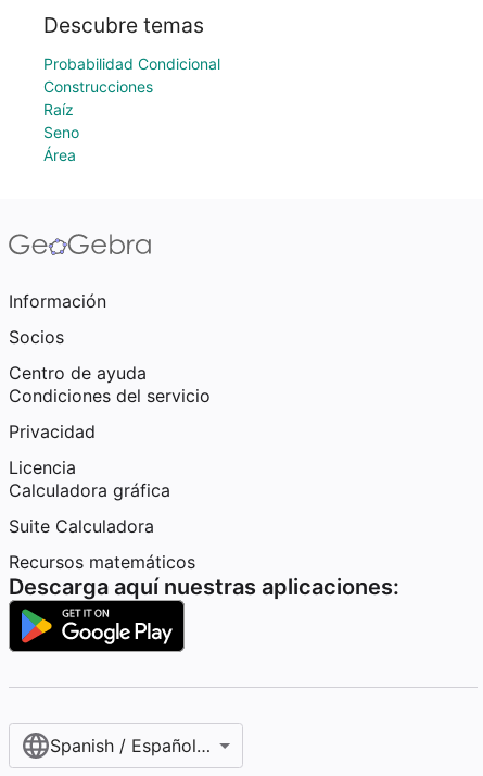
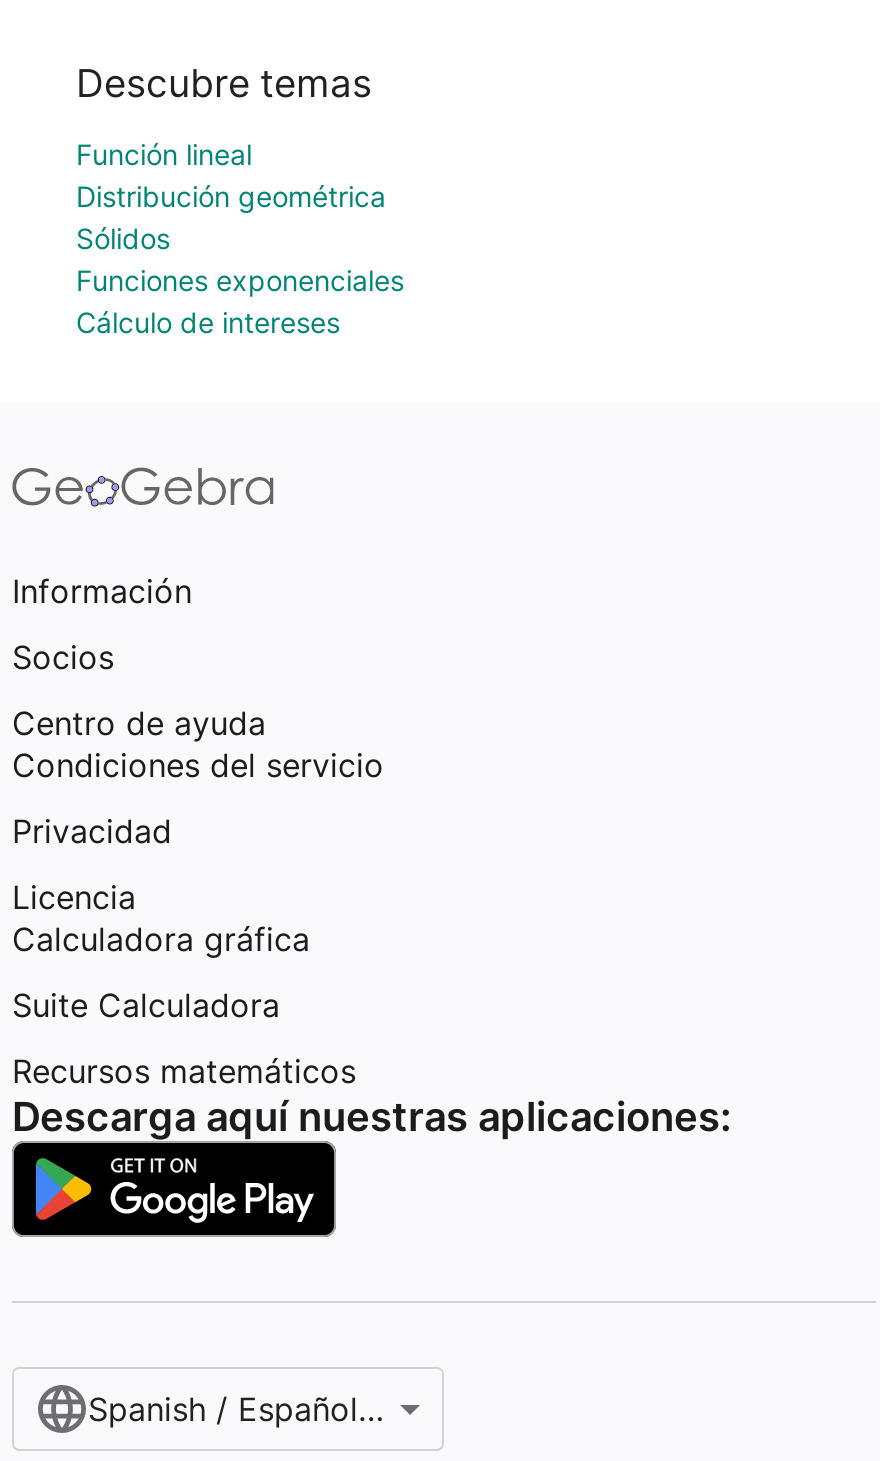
- Probabilidad Condicional
- Construcciones
- Raíz
- Seno
- Área
+ Función lineal
+ Distribución geométrica
+ Sólidos
+ Funciones exponenciales
+ Cálculo de intereses
